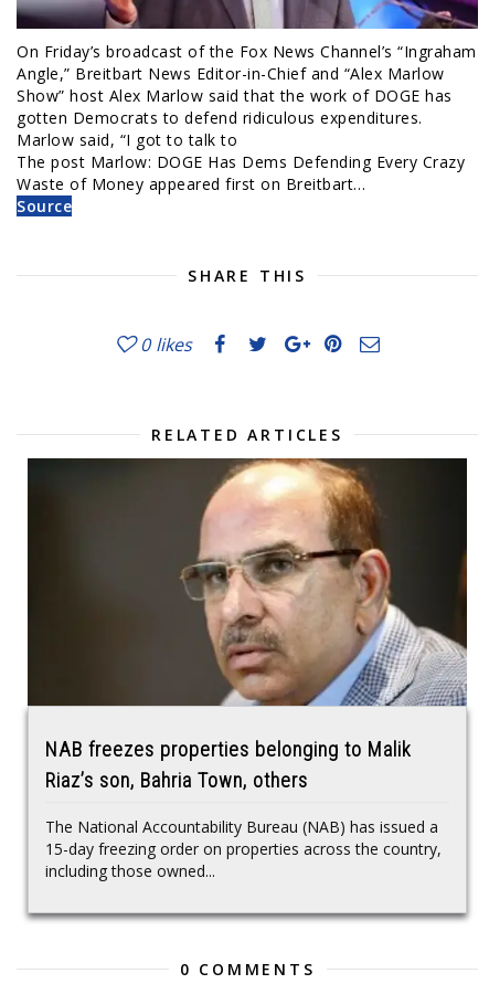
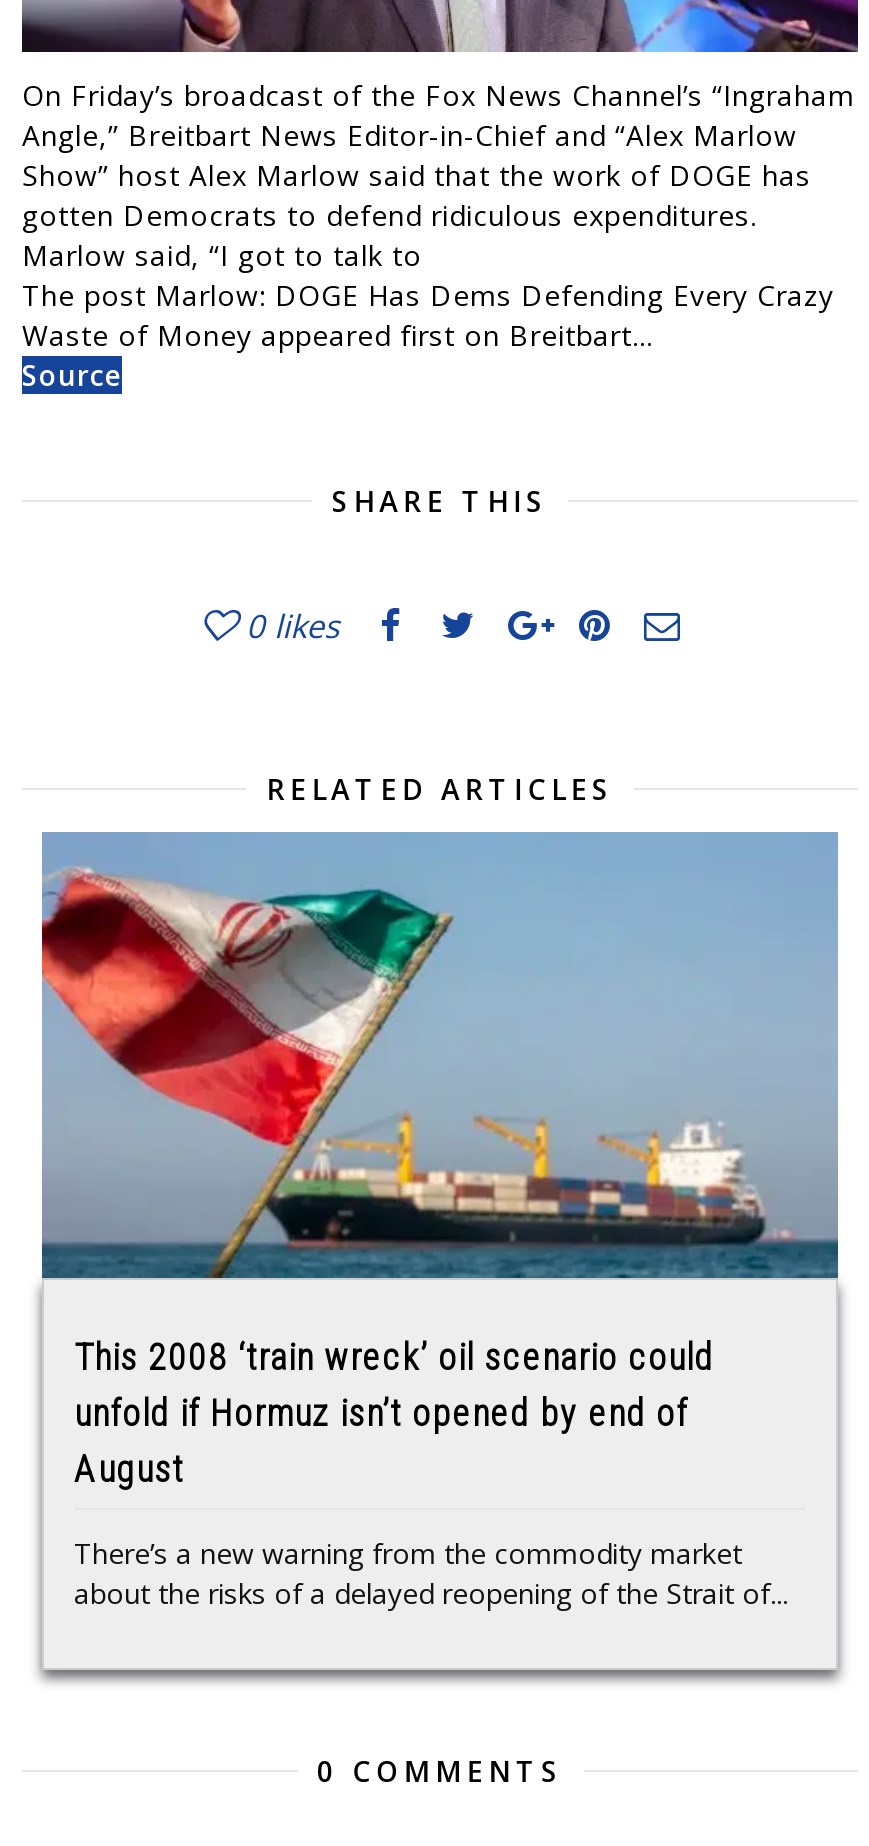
- [image]
- NAB freezes properties belonging to Malik
- Riaz’s son, Bahria Town, others
+ [image]
+ This 2008 ‘train wreck’ oil scenario could
+ unfold if Hormuz isn’t opened by end of
+ August

- The National Accountability Bureau (NAB) has issued a
- 15-day freezing order on properties across the country,
- including those owned...
+ There’s a new warning from the commodity market
+ about the risks of a delayed reopening of the Strait of...
